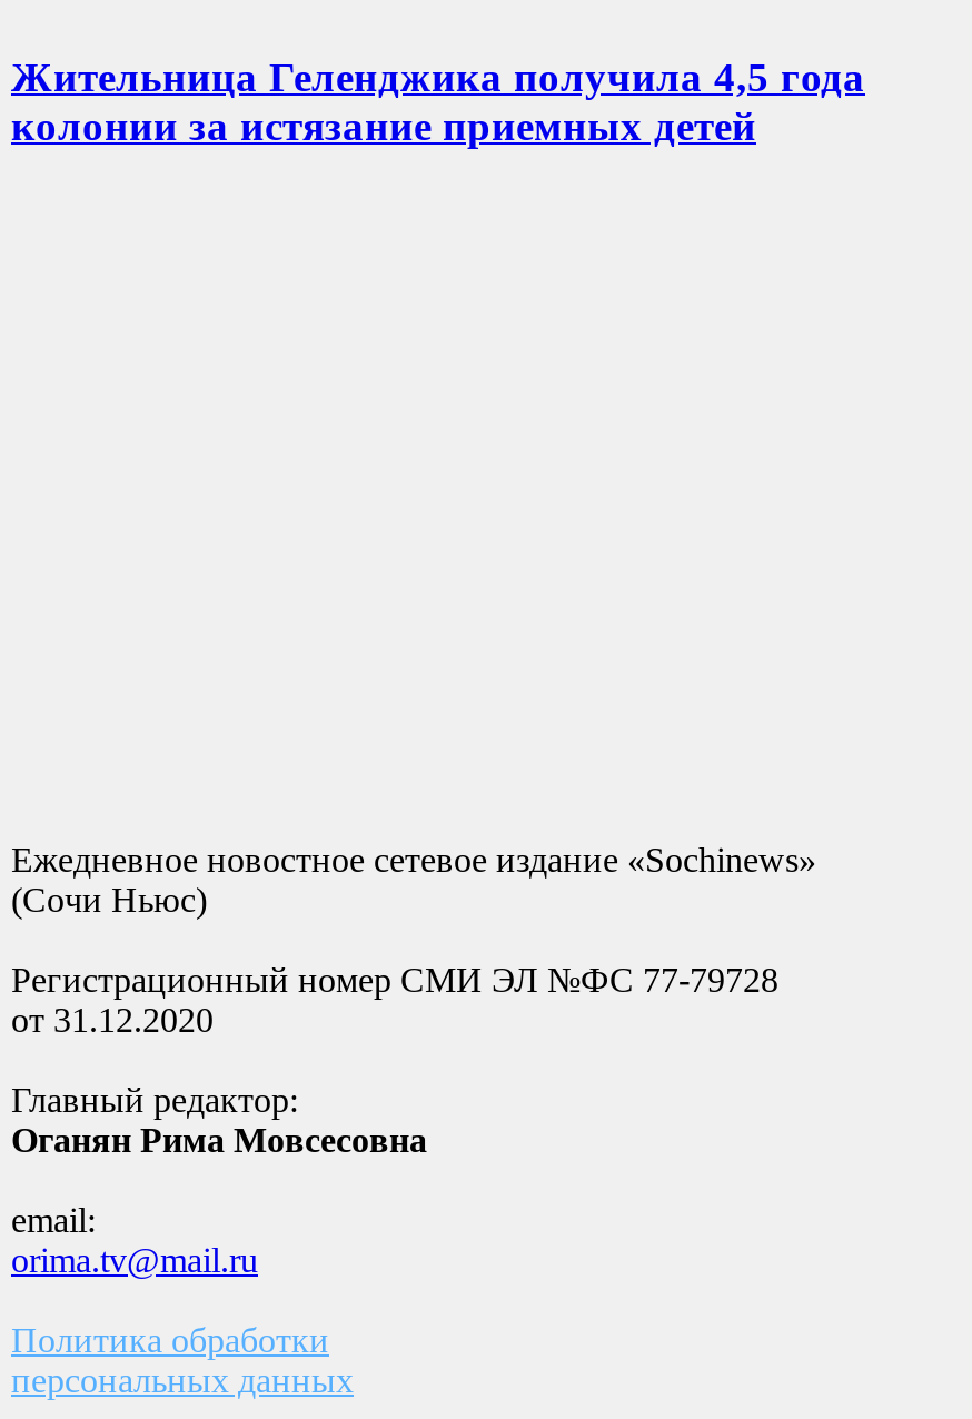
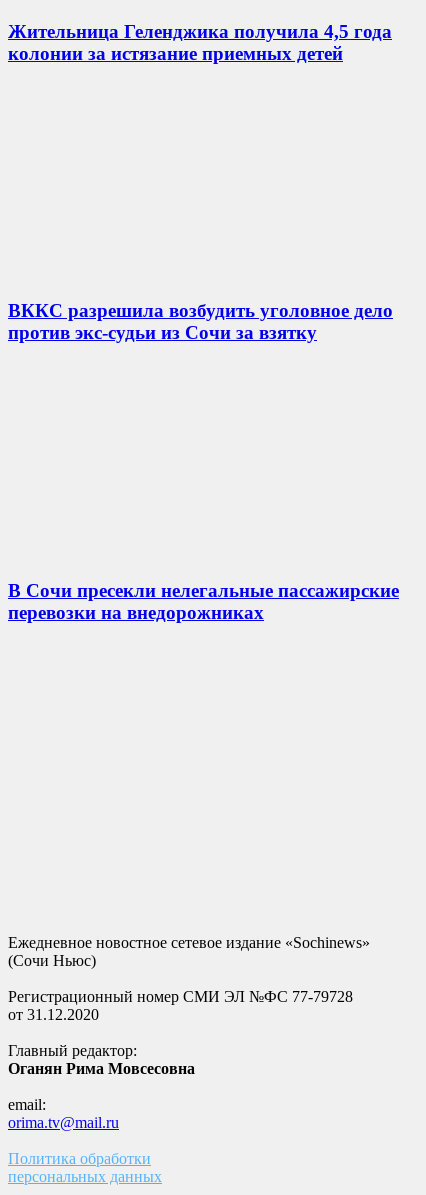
+ ВККС разрешила возбудить уголовное дело
+ против экс-судьи из Сочи за взятку

+ В Сочи пресекли нелегальные пассажирские
+ перевозки на внедорожниках
